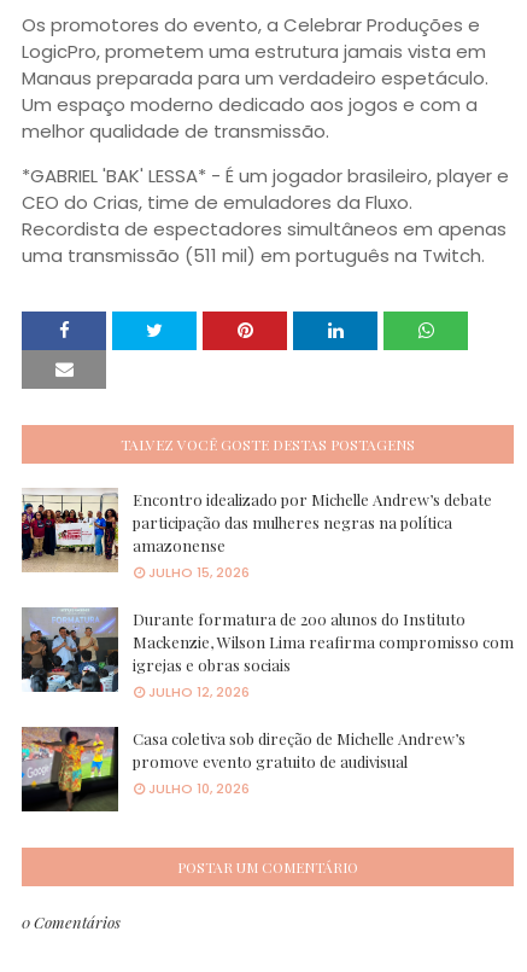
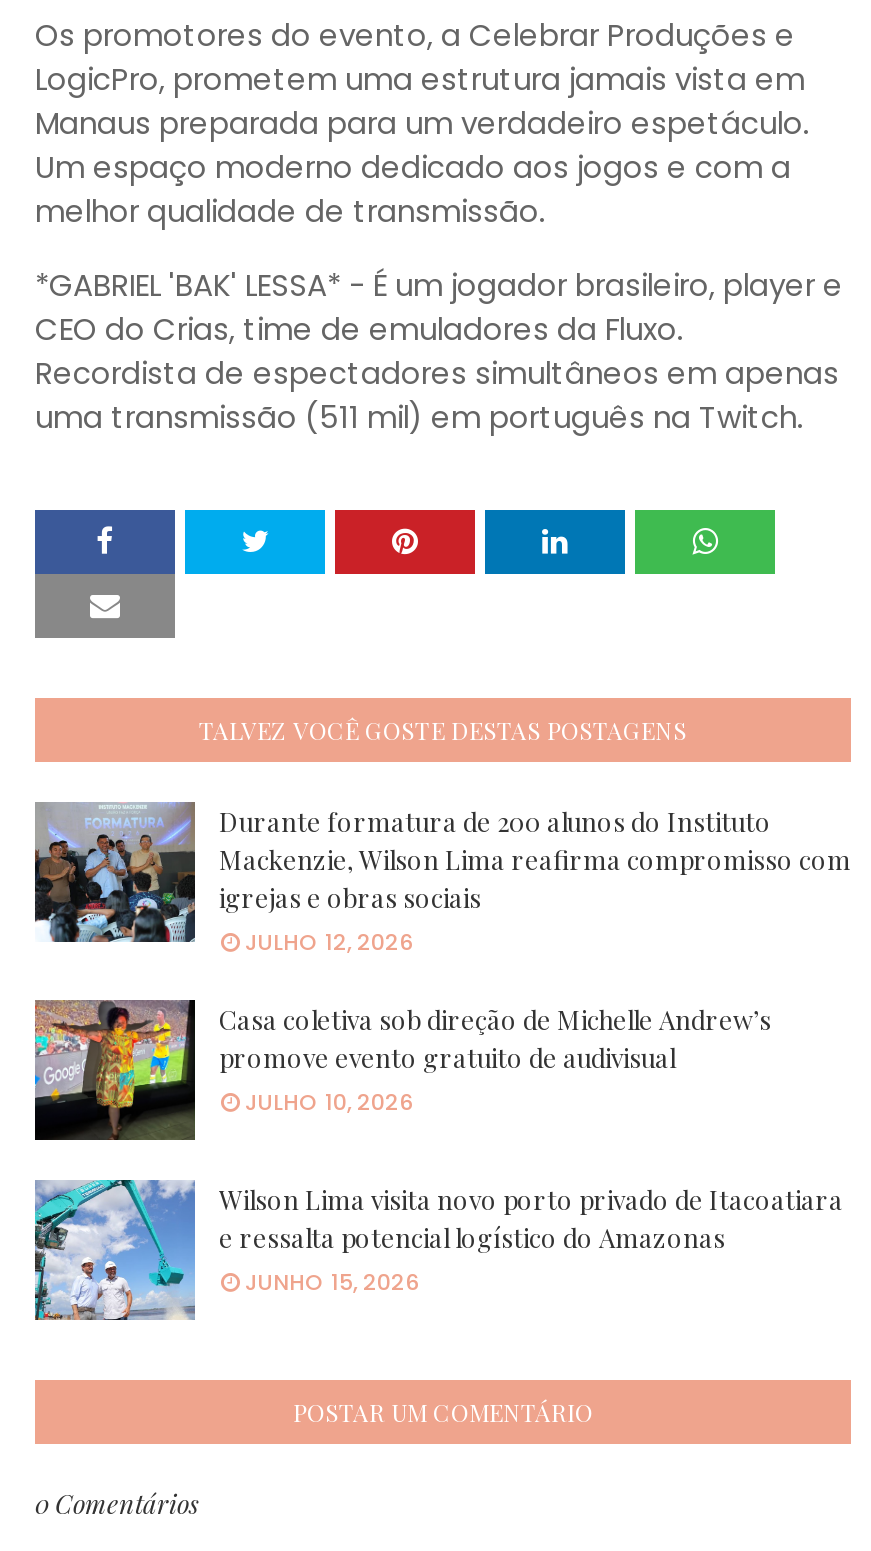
- [image]
- Encontro idealizado por Michelle Andrew’s debate
- participação das mulheres negras na política
- amazonense
- JULHO 15, 2026

moved up: [image] | Durante formatura de 200 alunos do Instituto | Mackenzie, Wilson Lima reafirma compromisso com | igrejas e obras sociais | JULHO 12, 2026 | Casa coletiva sob direção de Michelle Andrew’s | promove evento gratuito de audivisual | JULHO 10, 2026

+ [image]
+ Wilson Lima visita novo porto privado de Itacoatiara
+ e ressalta potencial logístico do Amazonas
+ JUNHO 15, 2026
